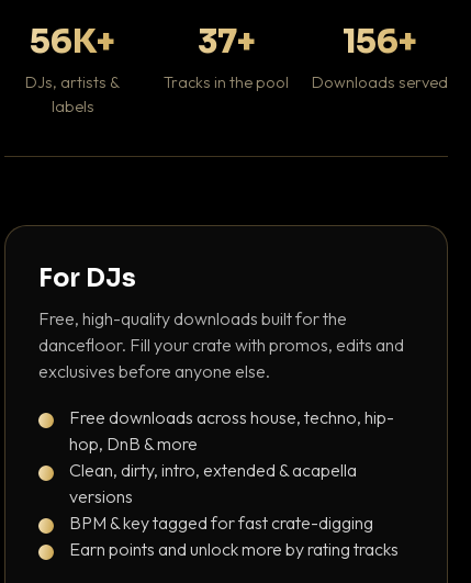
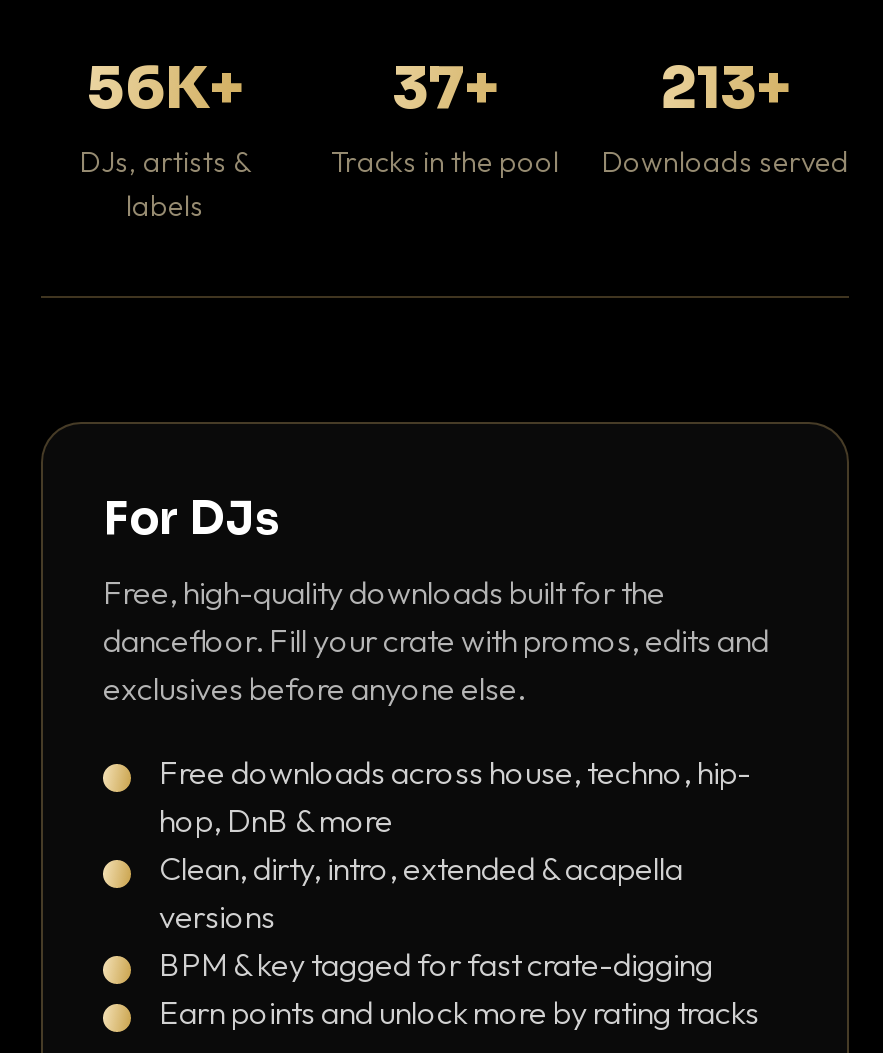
- 156+
+ 213+
